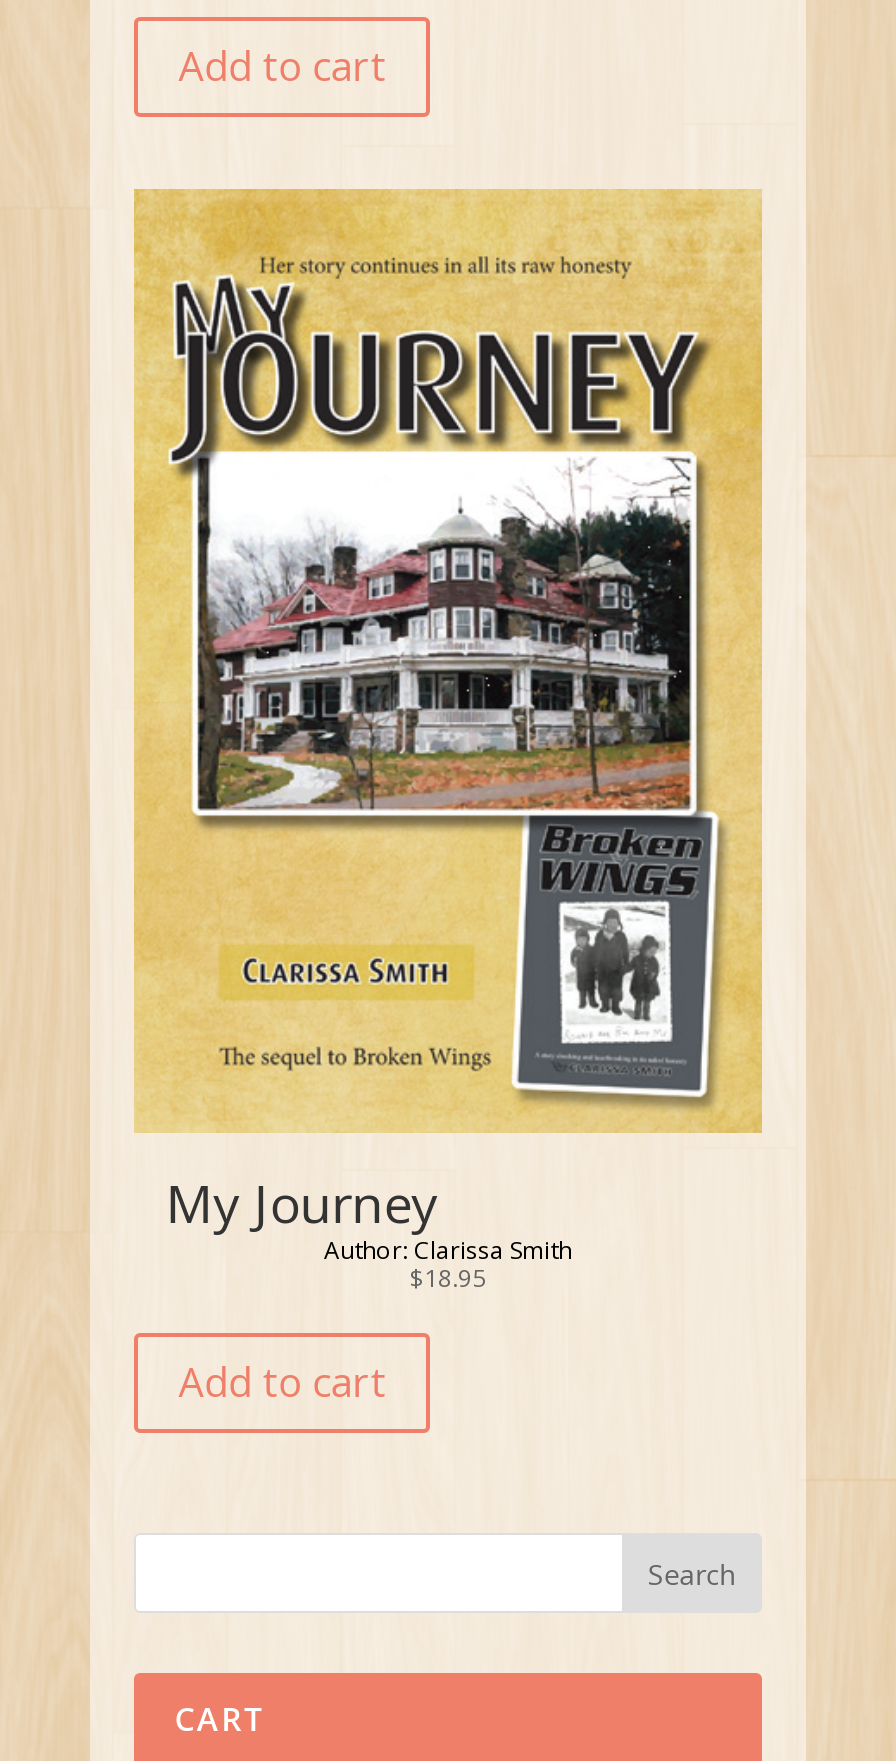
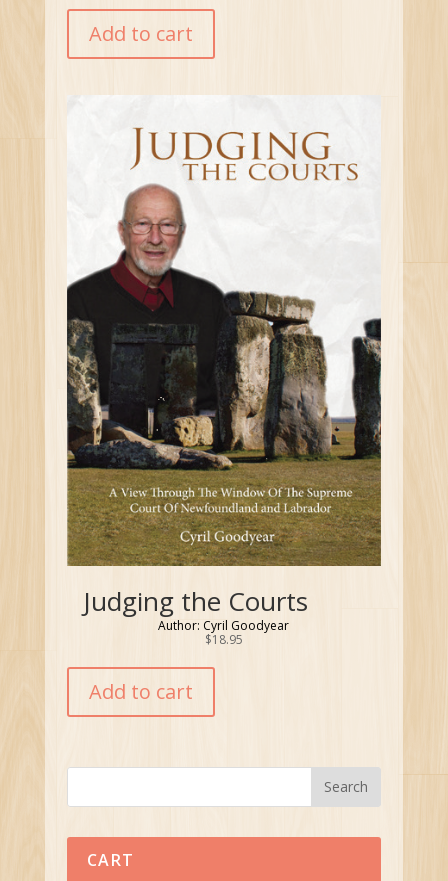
- [image]
- My Journey
- Author: Clarissa Smith
+ [image]
+ Judging the Courts
+ Author: Cyril Goodyear
